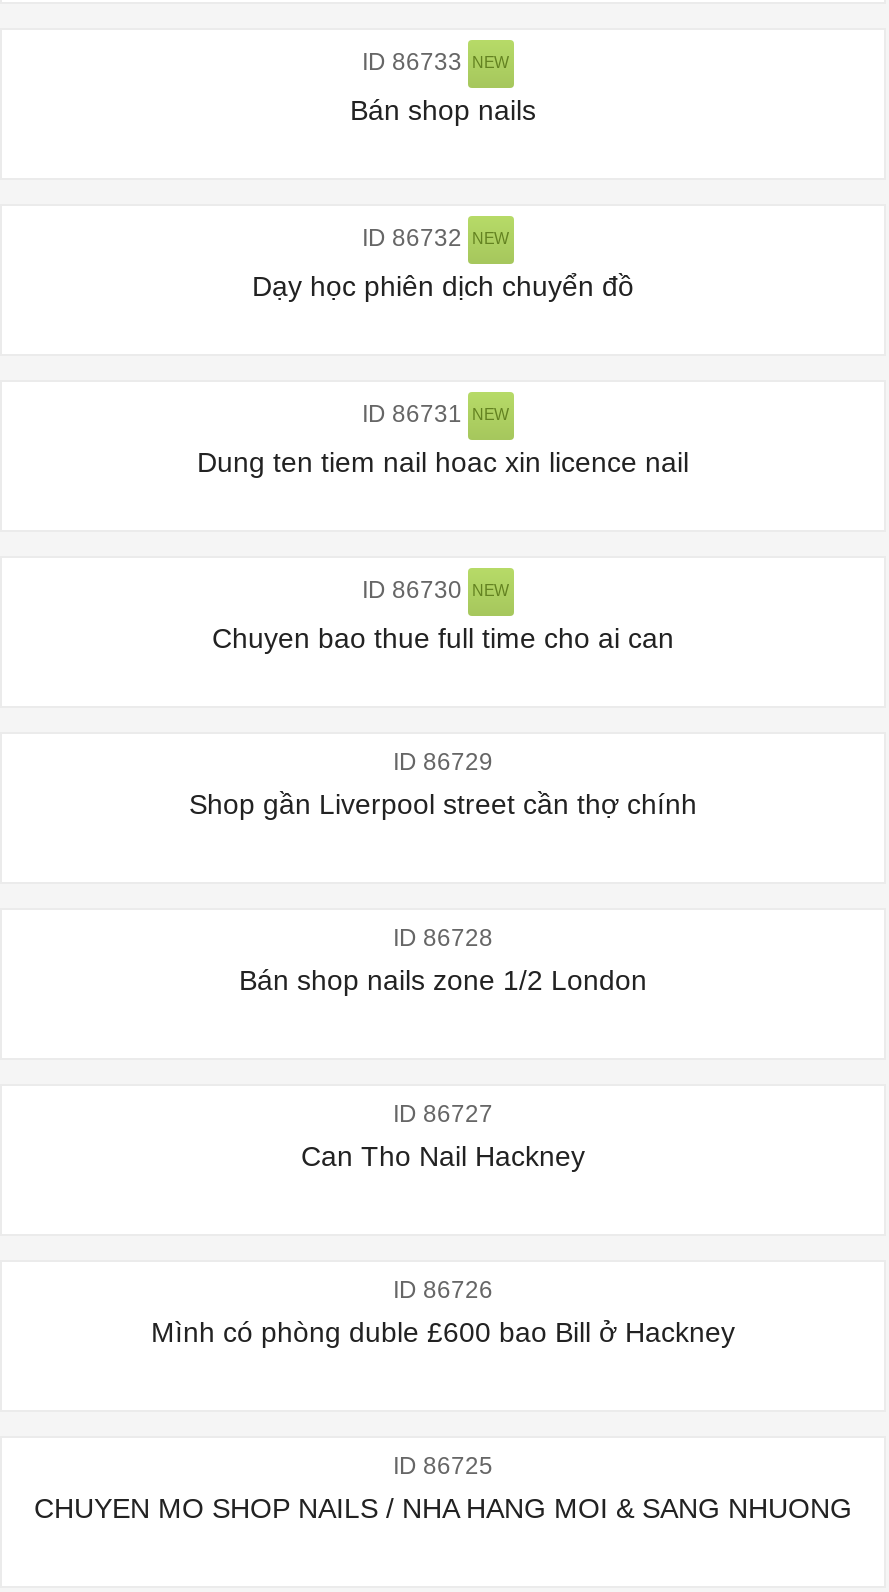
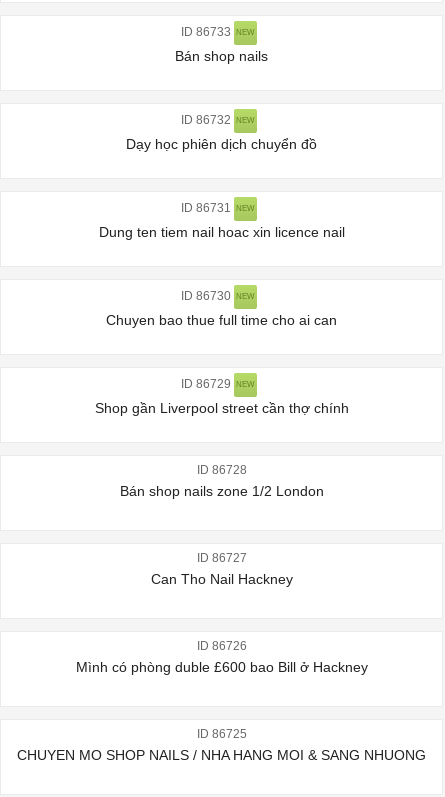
- ID 86729
+ ID 86729 NEW
